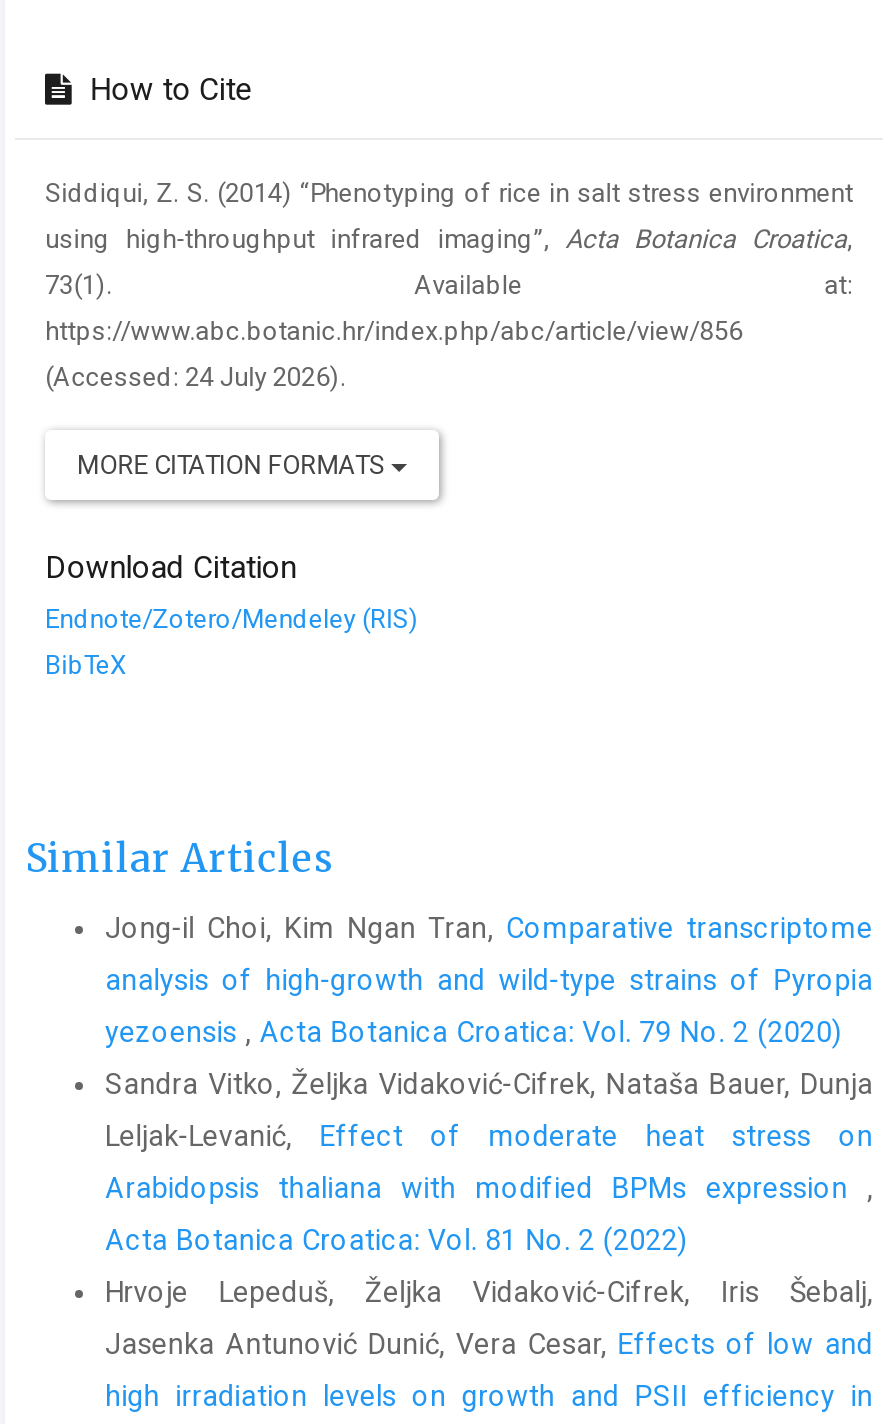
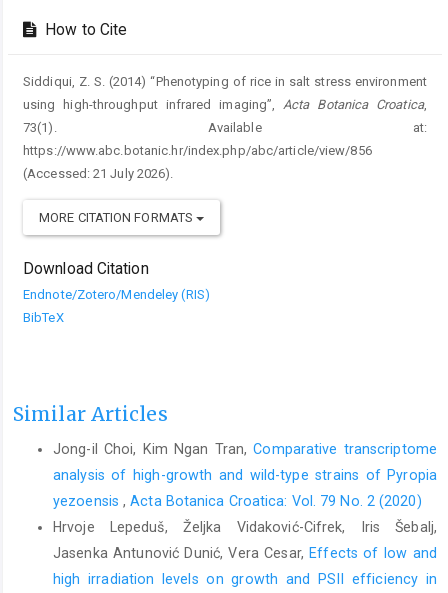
- (Accessed: 24 July 2026).
+ (Accessed: 21 July 2026).

- Sandra Vitko, Željka Vidaković-Cifrek, Nataša Bauer, Dunja
- Leljak-Levanić, Effect of moderate heat stress on
- Arabidopsis thaliana with modified BPMs expression,
- Acta Botanica Croatica: Vol. 81 No. 2 (2022)
